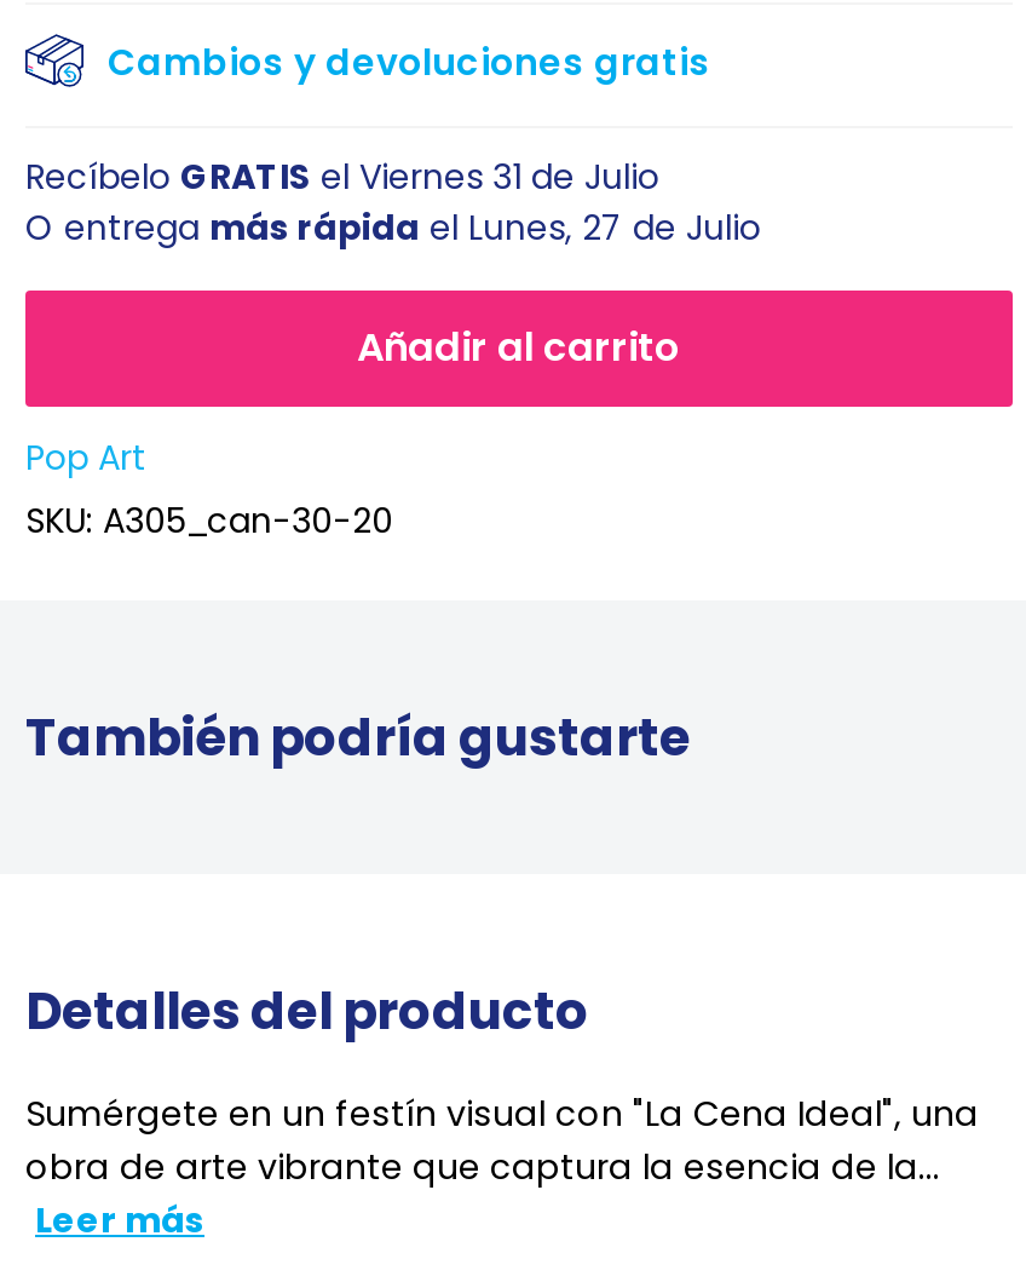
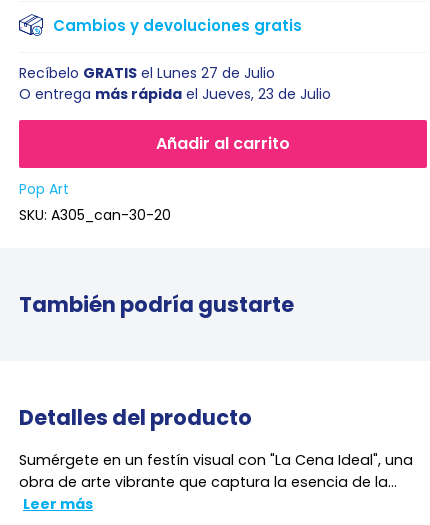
- Recíbelo GRATIS el Viernes 31 de Julio
+ Recíbelo GRATIS el Lunes 27 de Julio

- O entrega más rápida el Lunes, 27 de Julio
+ O entrega más rápida el Jueves, 23 de Julio
